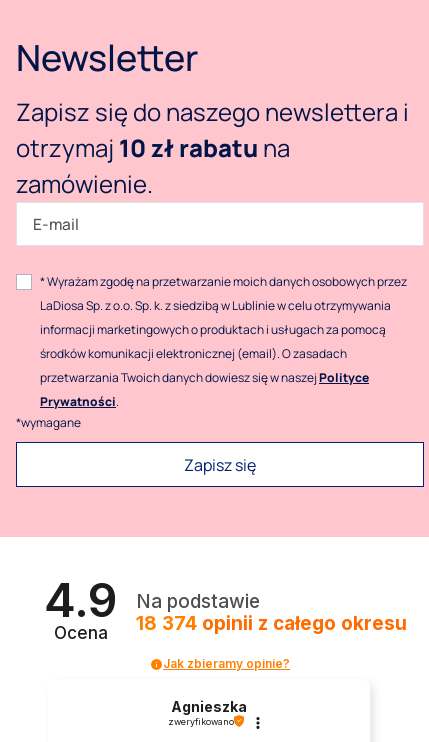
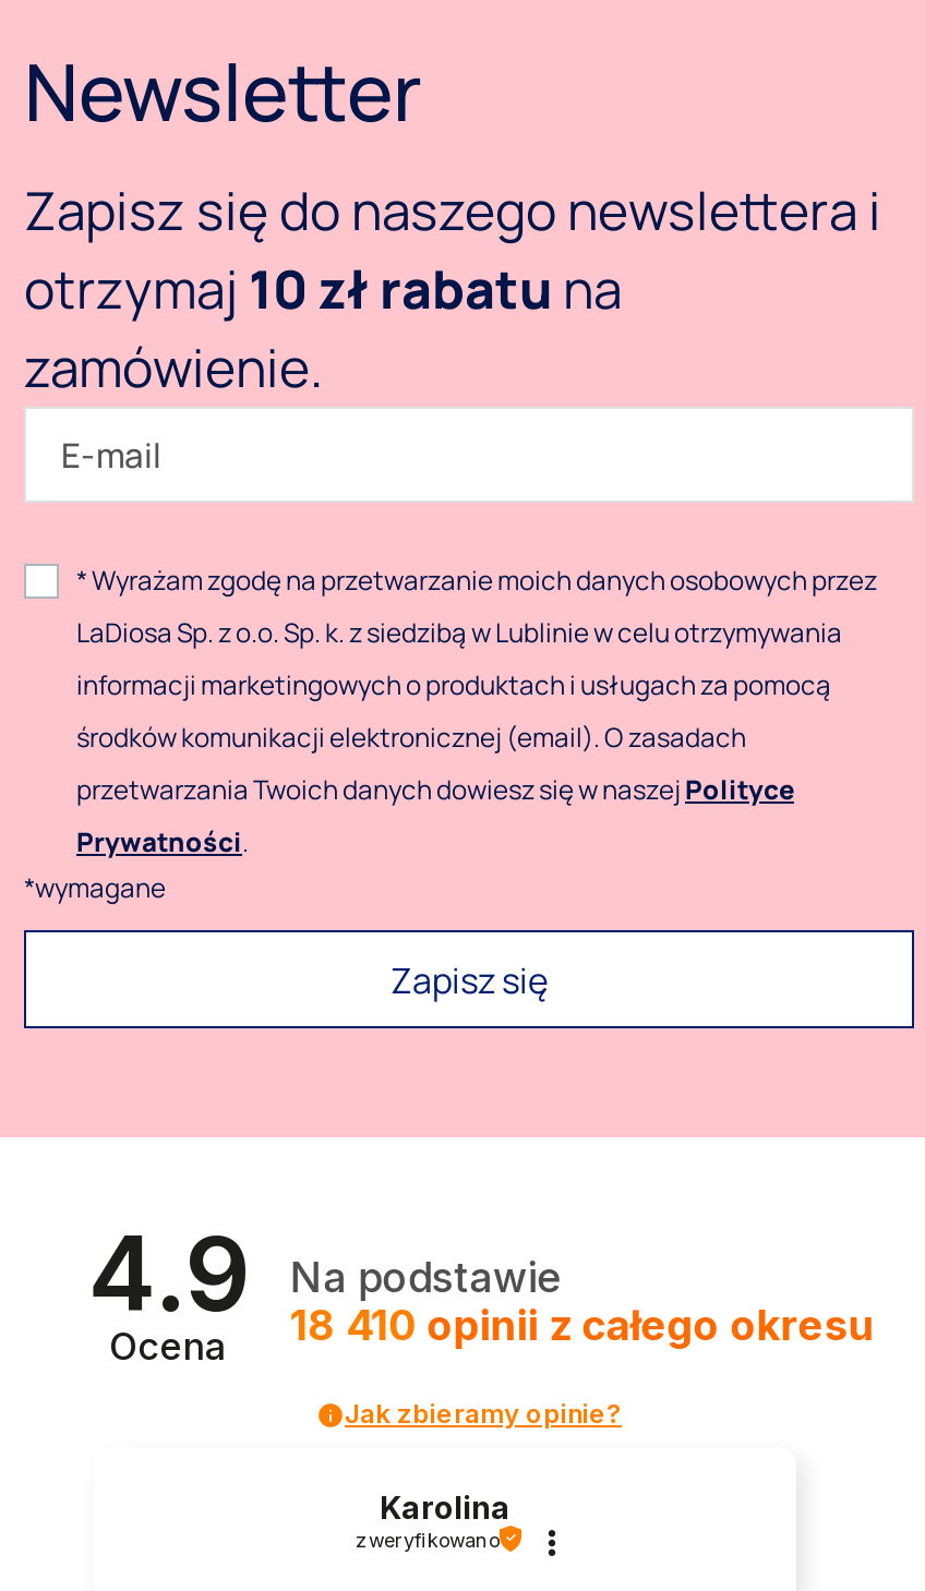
- 18 374 opinii z całego okresu
+ 18 410 opinii z całego okresu

- Agnieszka
+ Karolina
